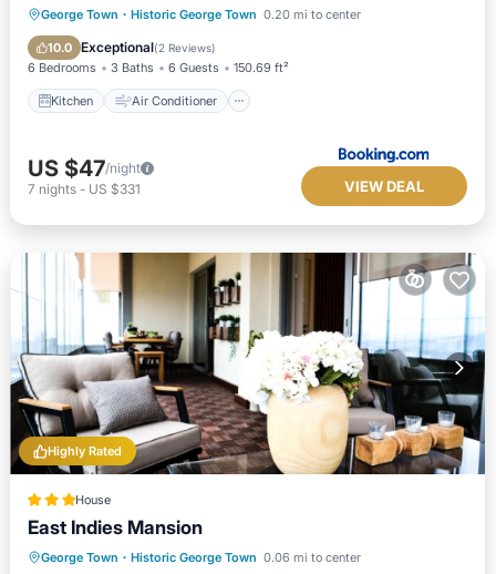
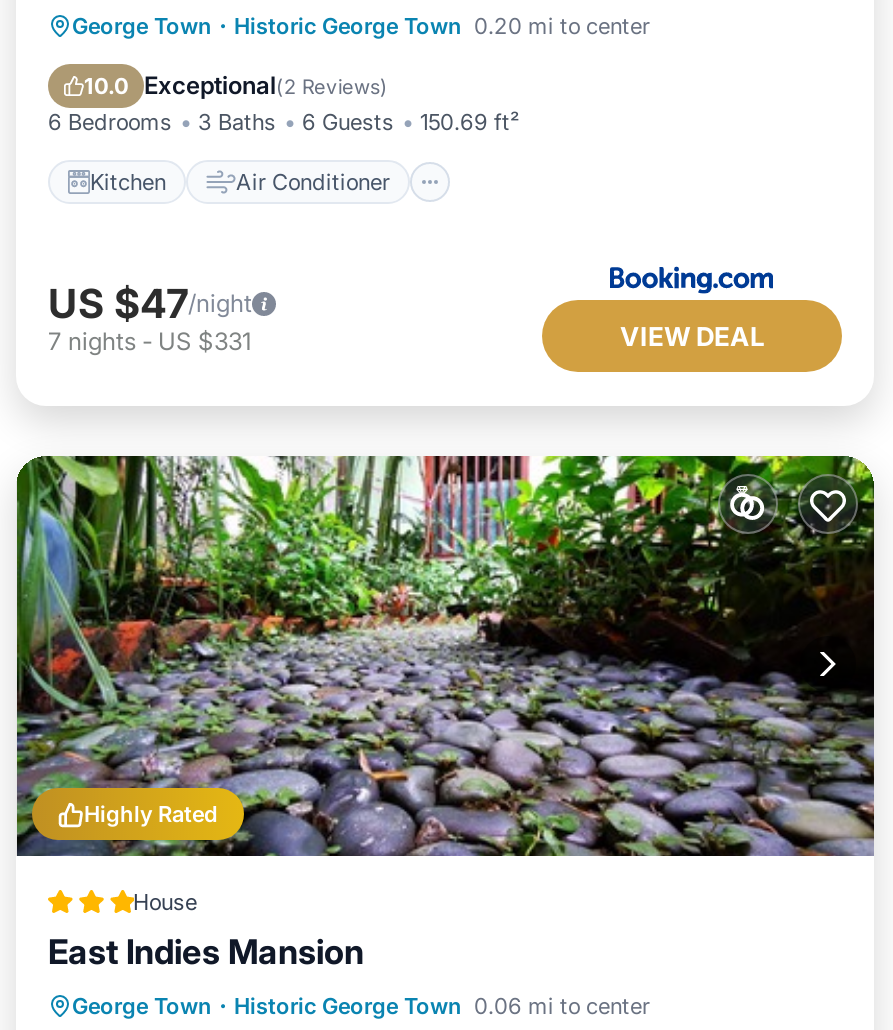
- [image]
+ [image]
